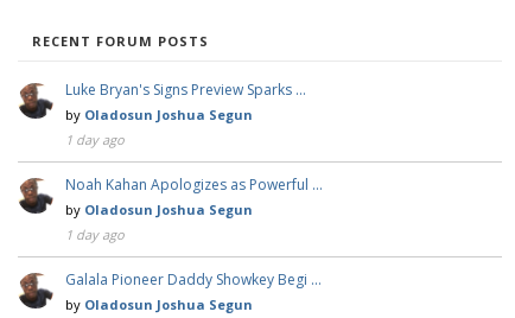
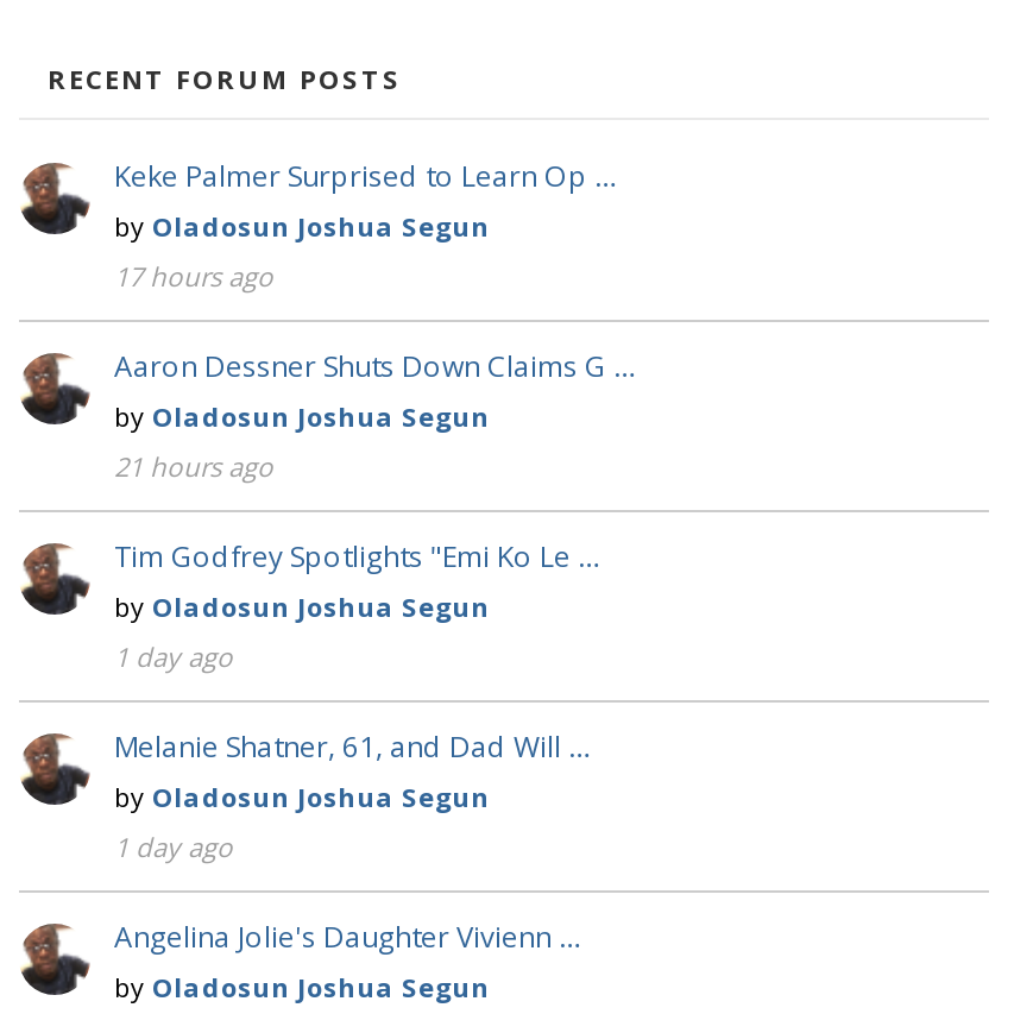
- Luke Bryan's Signs Preview Sparks …
+ Keke Palmer Surprised to Learn Op …
+ by Oladosun Joshua Segun
+ 17 hours ago
+ Aaron Dessner Shuts Down Claims G …
+ by Oladosun Joshua Segun
+ 21 hours ago
+ Tim Godfrey Spotlights "Emi Ko Le …

- Noah Kahan Apologizes as Powerful …
+ Melanie Shatner, 61, and Dad Will …

- Galala Pioneer Daddy Showkey Begi …
+ Angelina Jolie's Daughter Vivienn …
